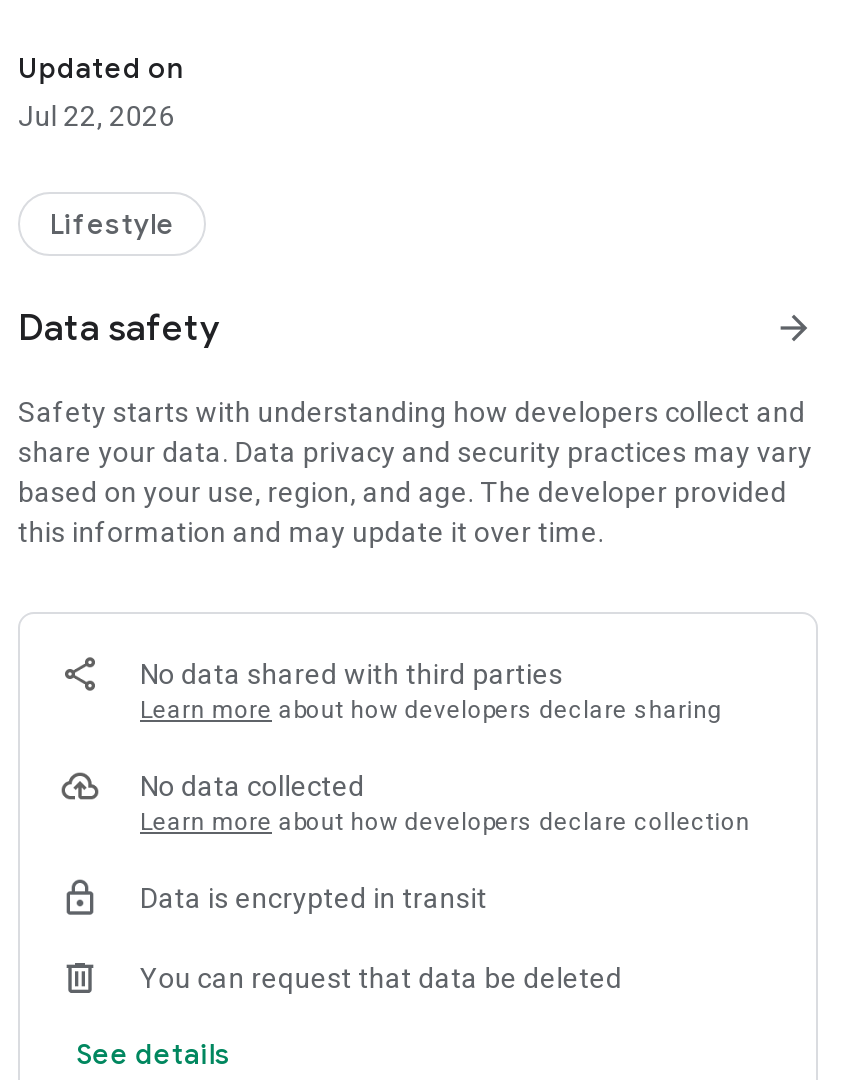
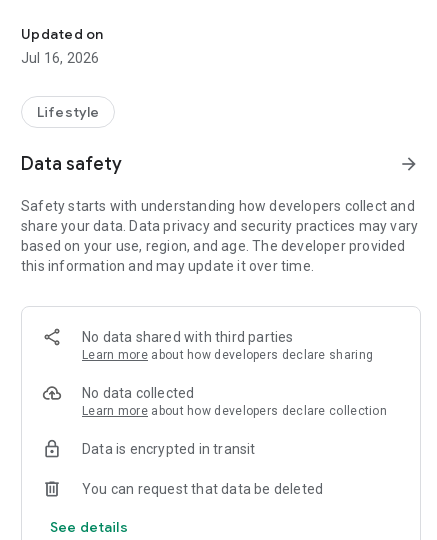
- Jul 22, 2026
+ Jul 16, 2026
